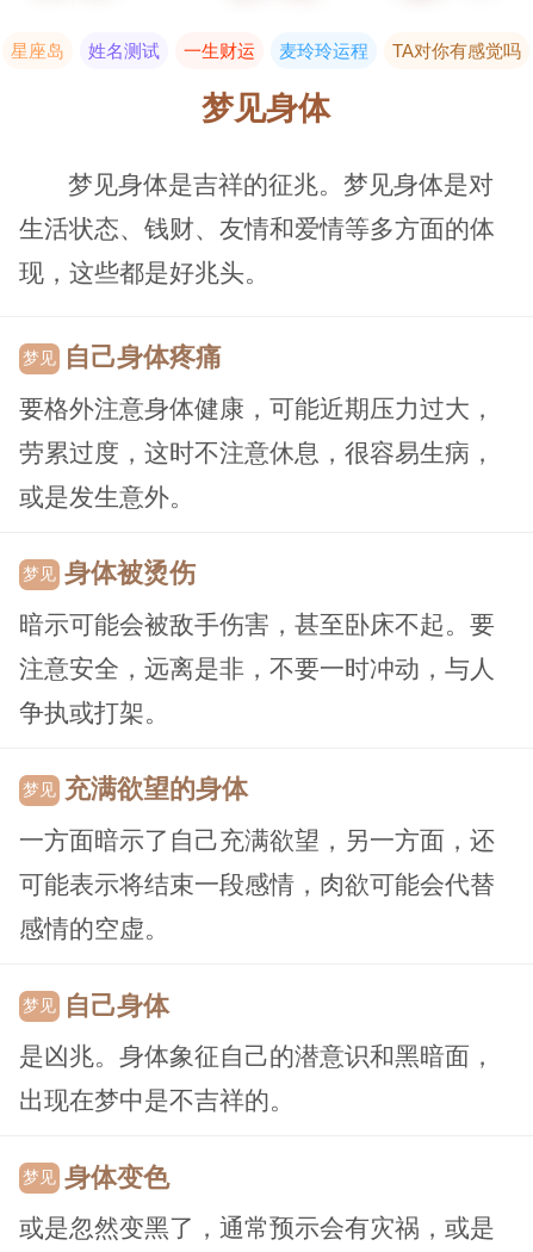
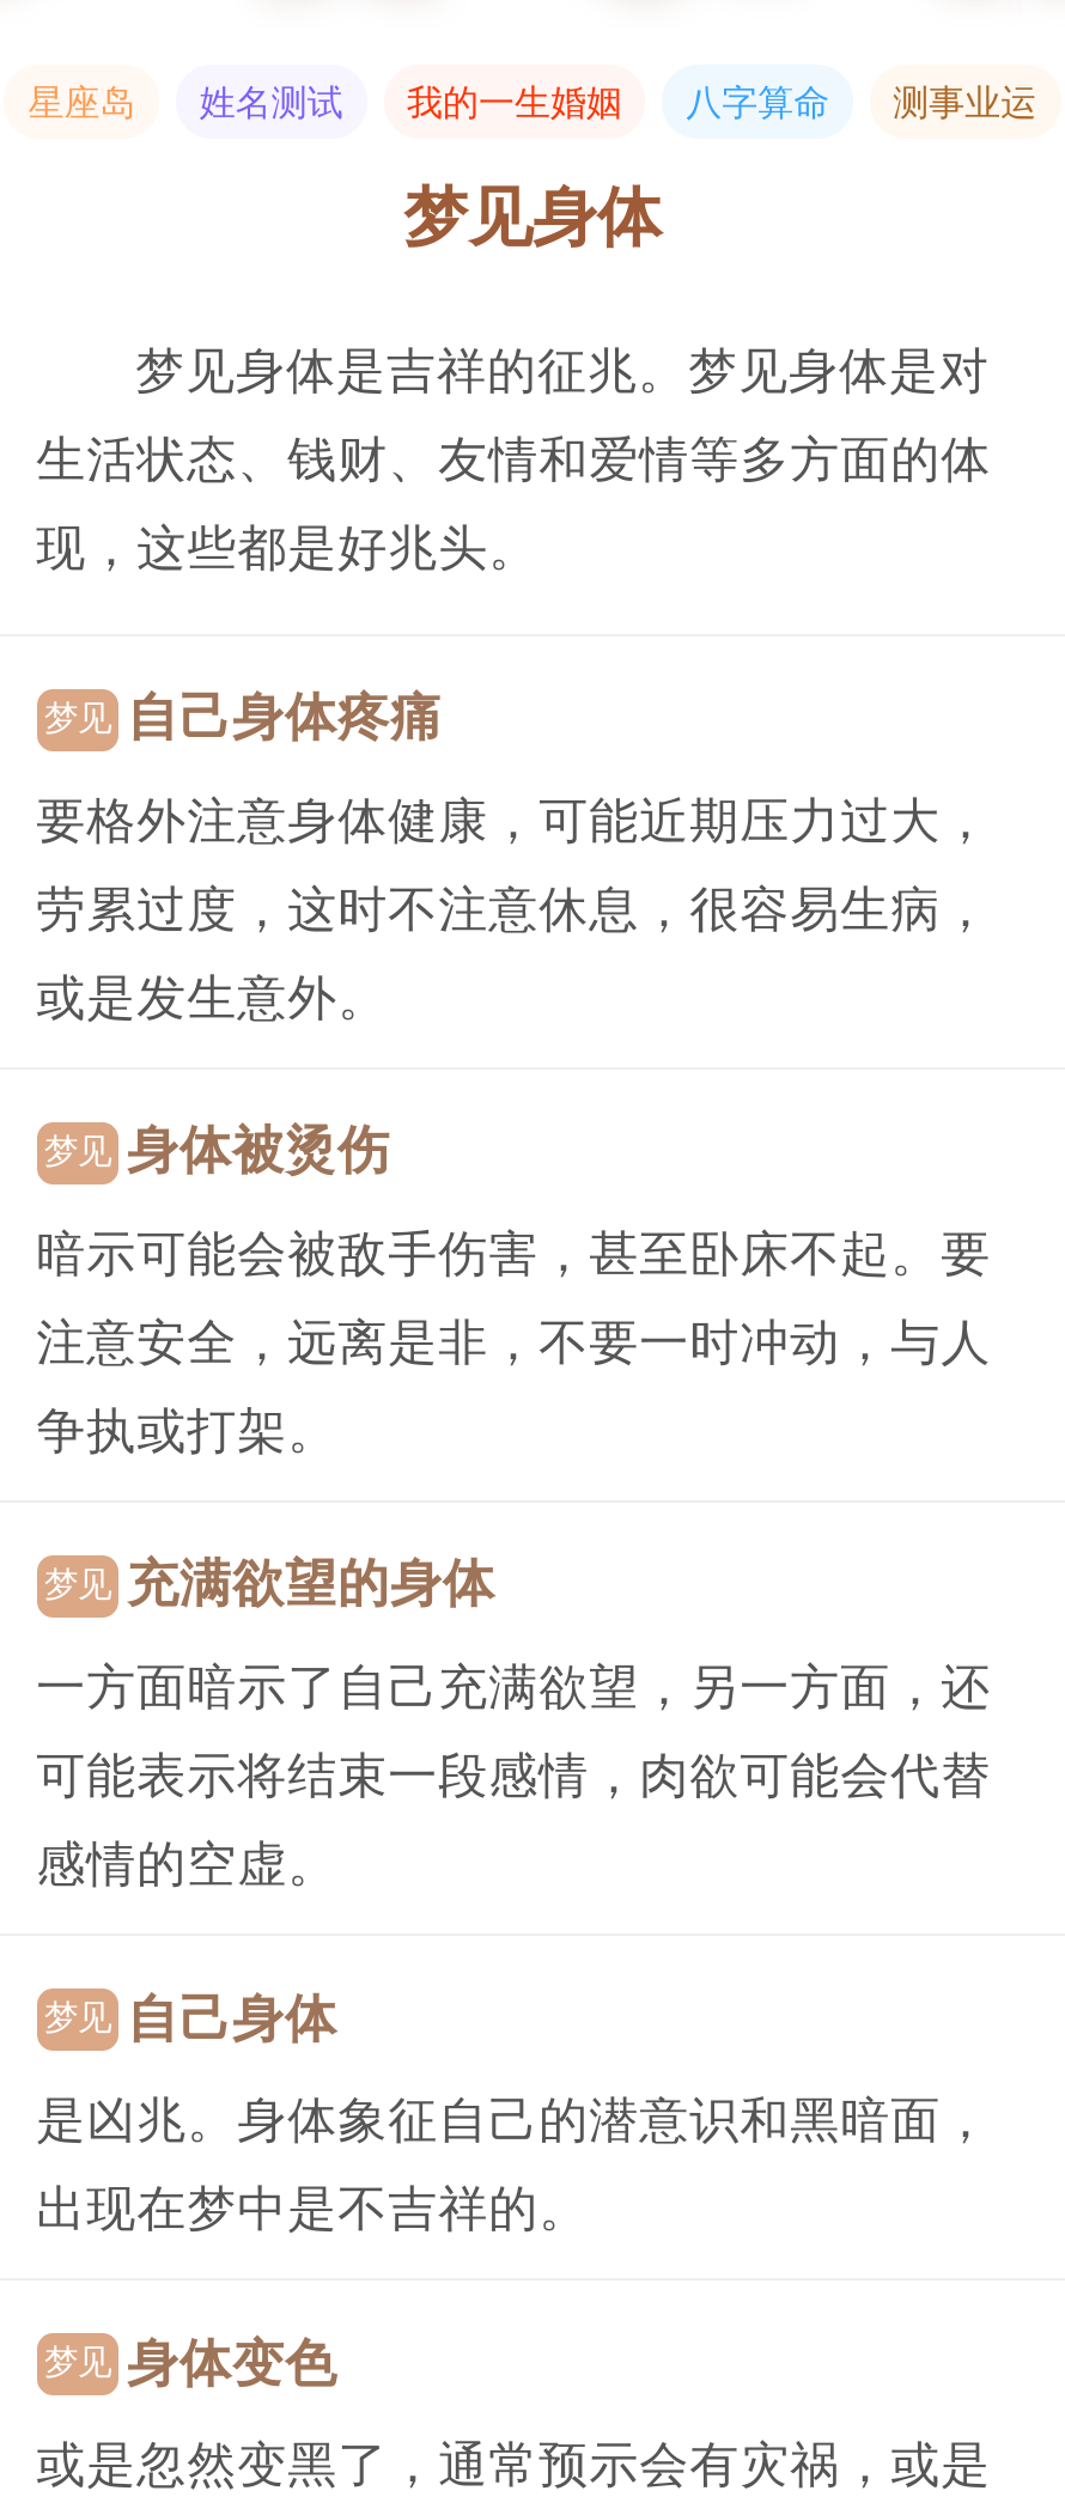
- 一生财运
- 麦玲玲运程
- TA对你有感觉吗
+ 我的一生婚姻
+ 八字算命
+ 测事业运
